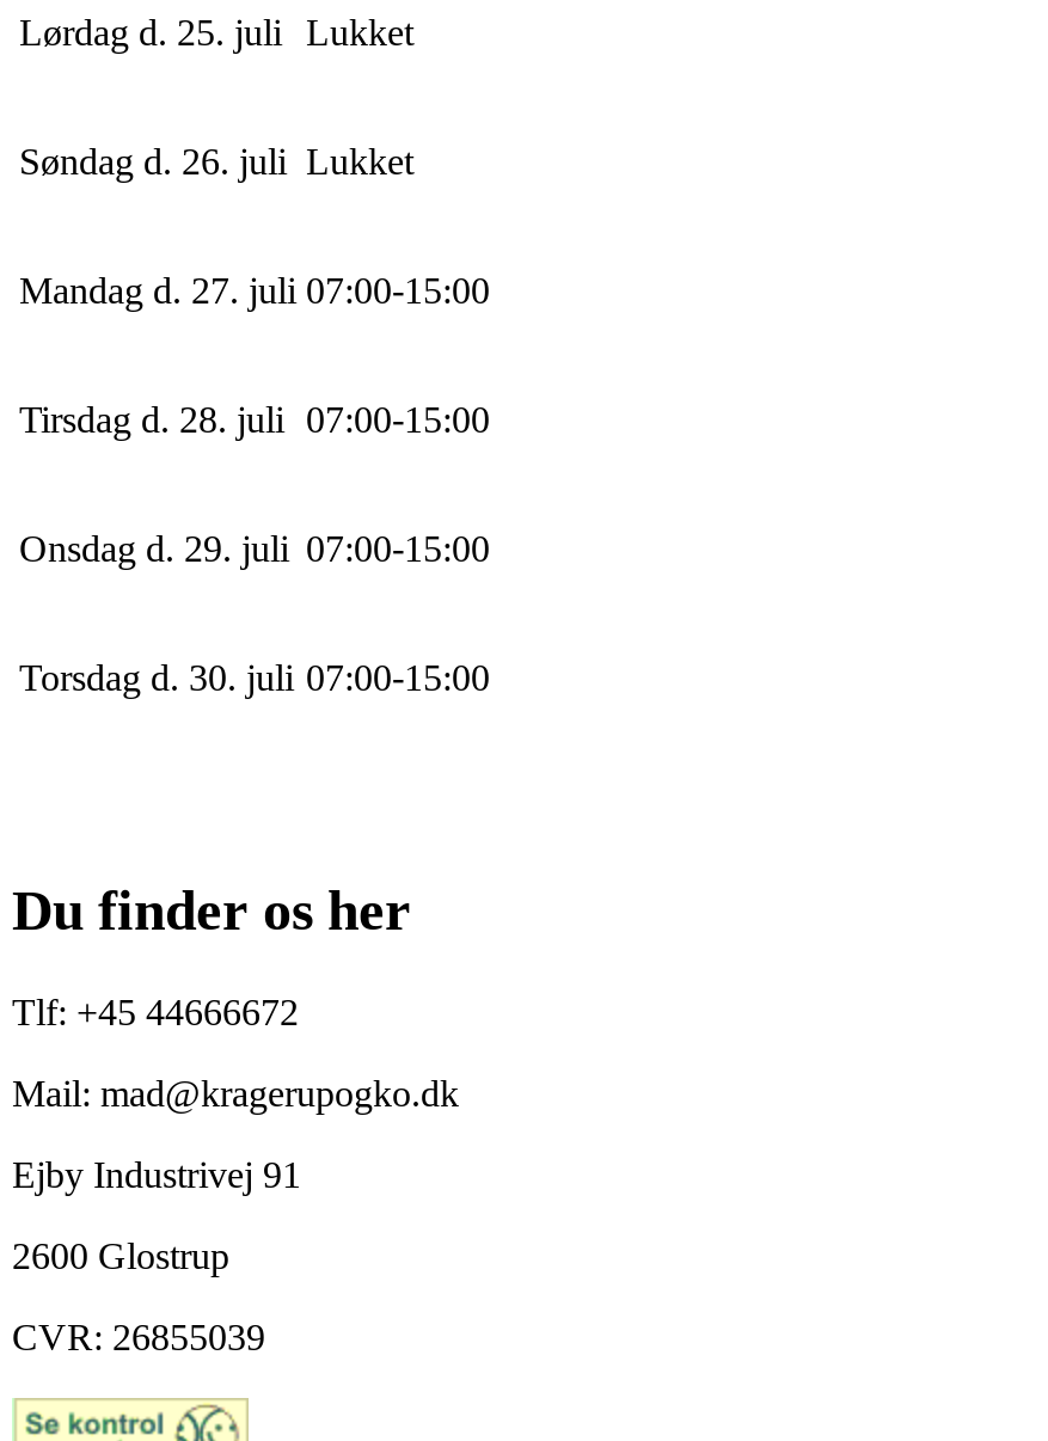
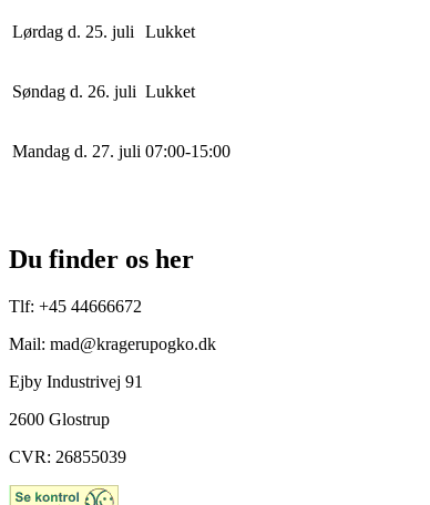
- Tirsdag d. 28. juli 07:00-15:00
- Onsdag d. 29. juli 07:00-15:00
- Torsdag d. 30. juli 07:00-15:00
